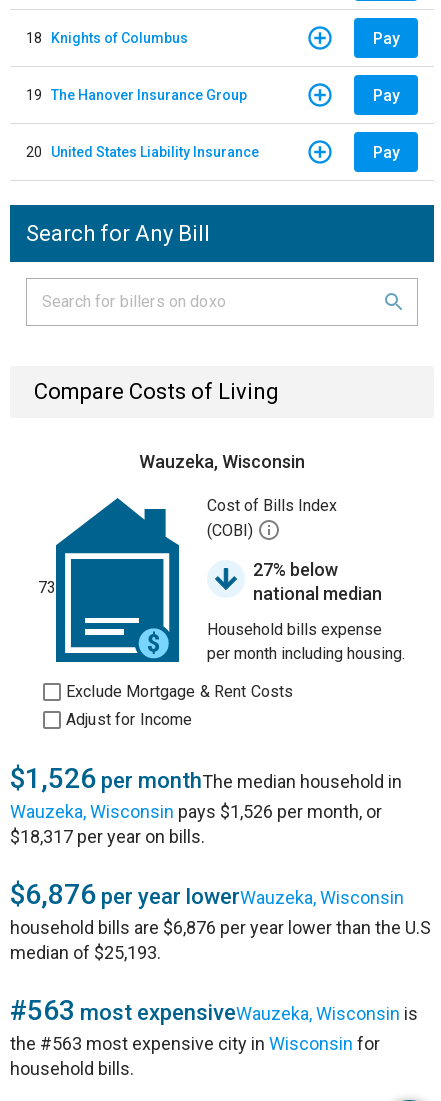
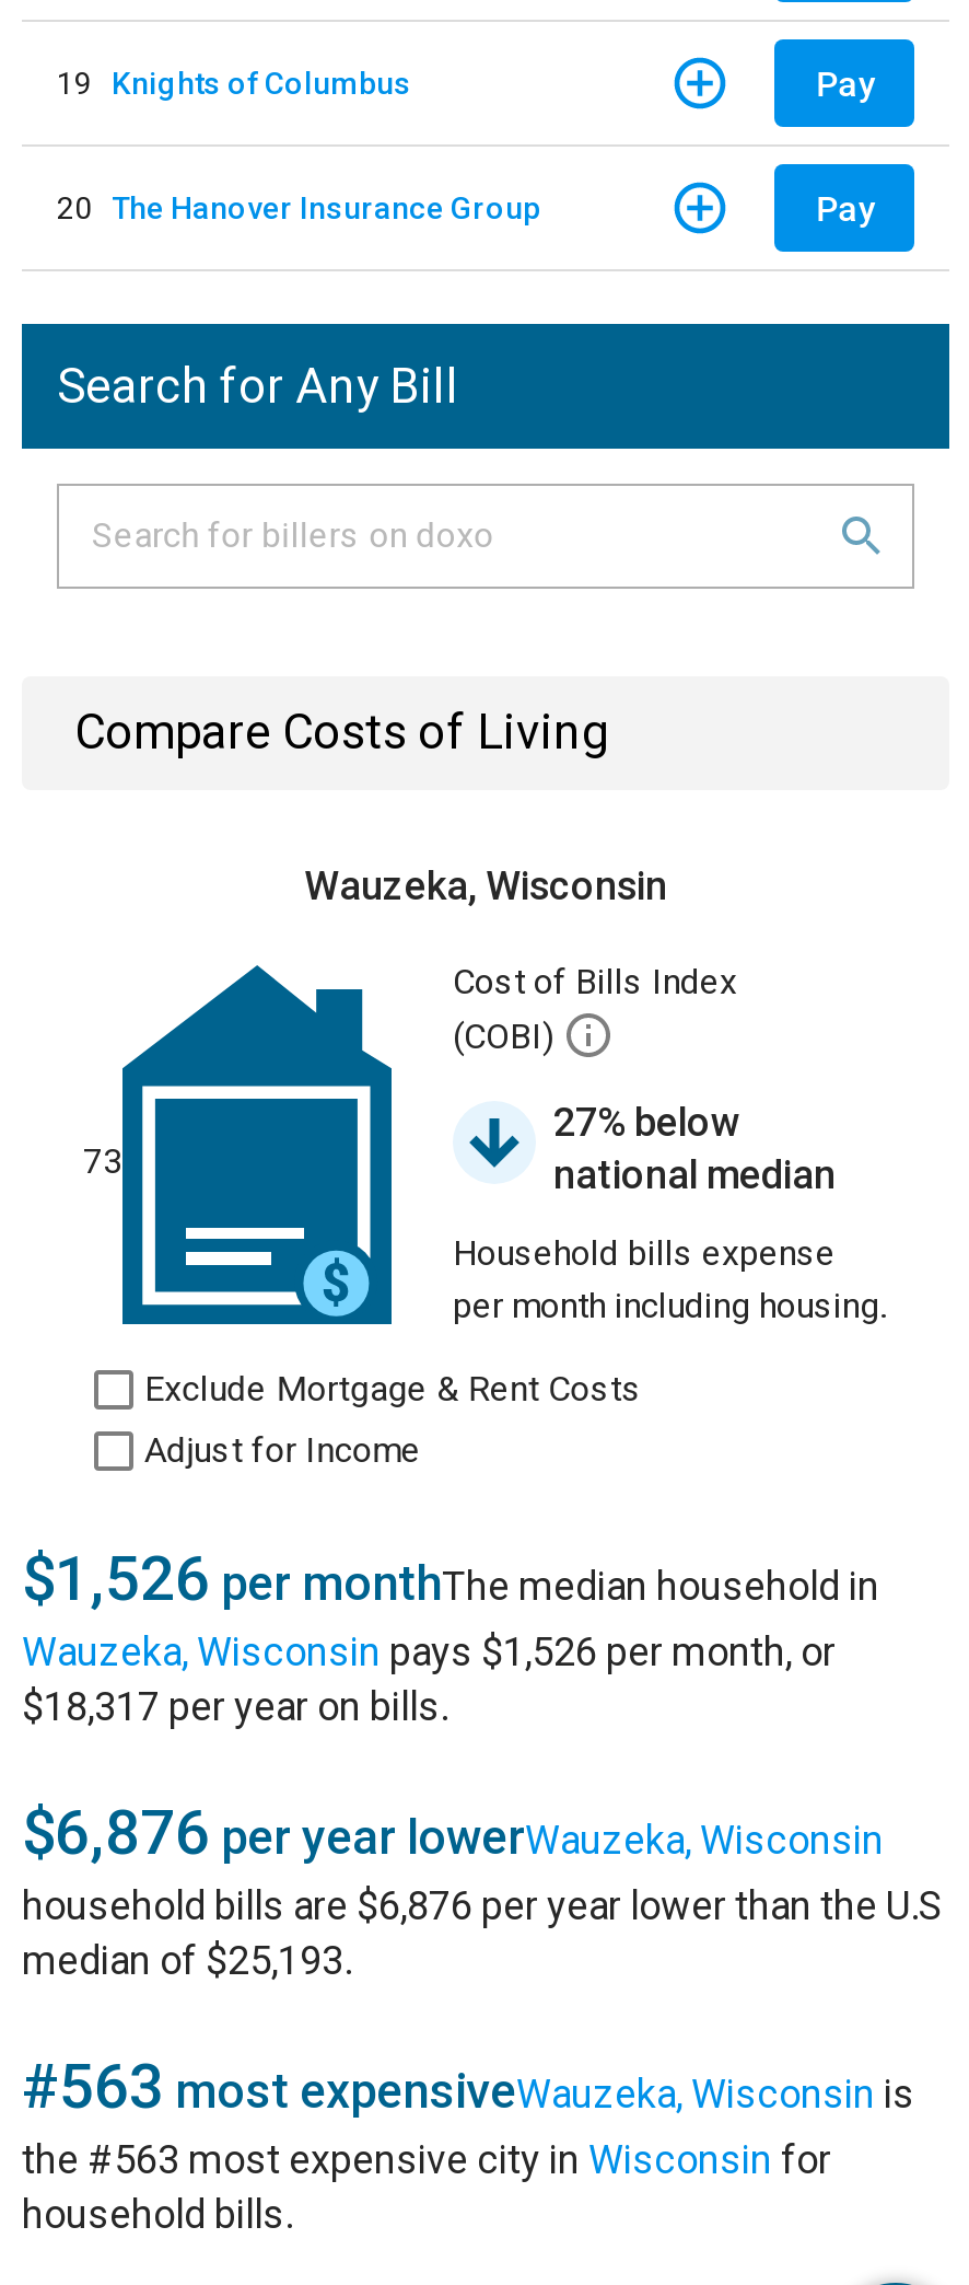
- 18 Knights of Columbus
+ 19 Knights of Columbus

- 19 The Hanover Insurance Group
- Pay
- 20 United States Liability Insurance
+ 20 The Hanover Insurance Group
